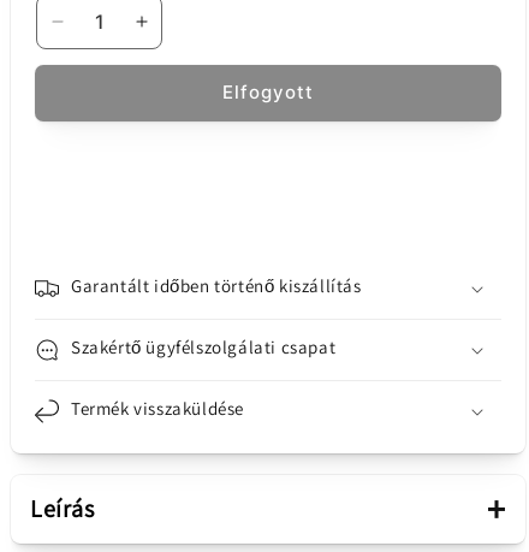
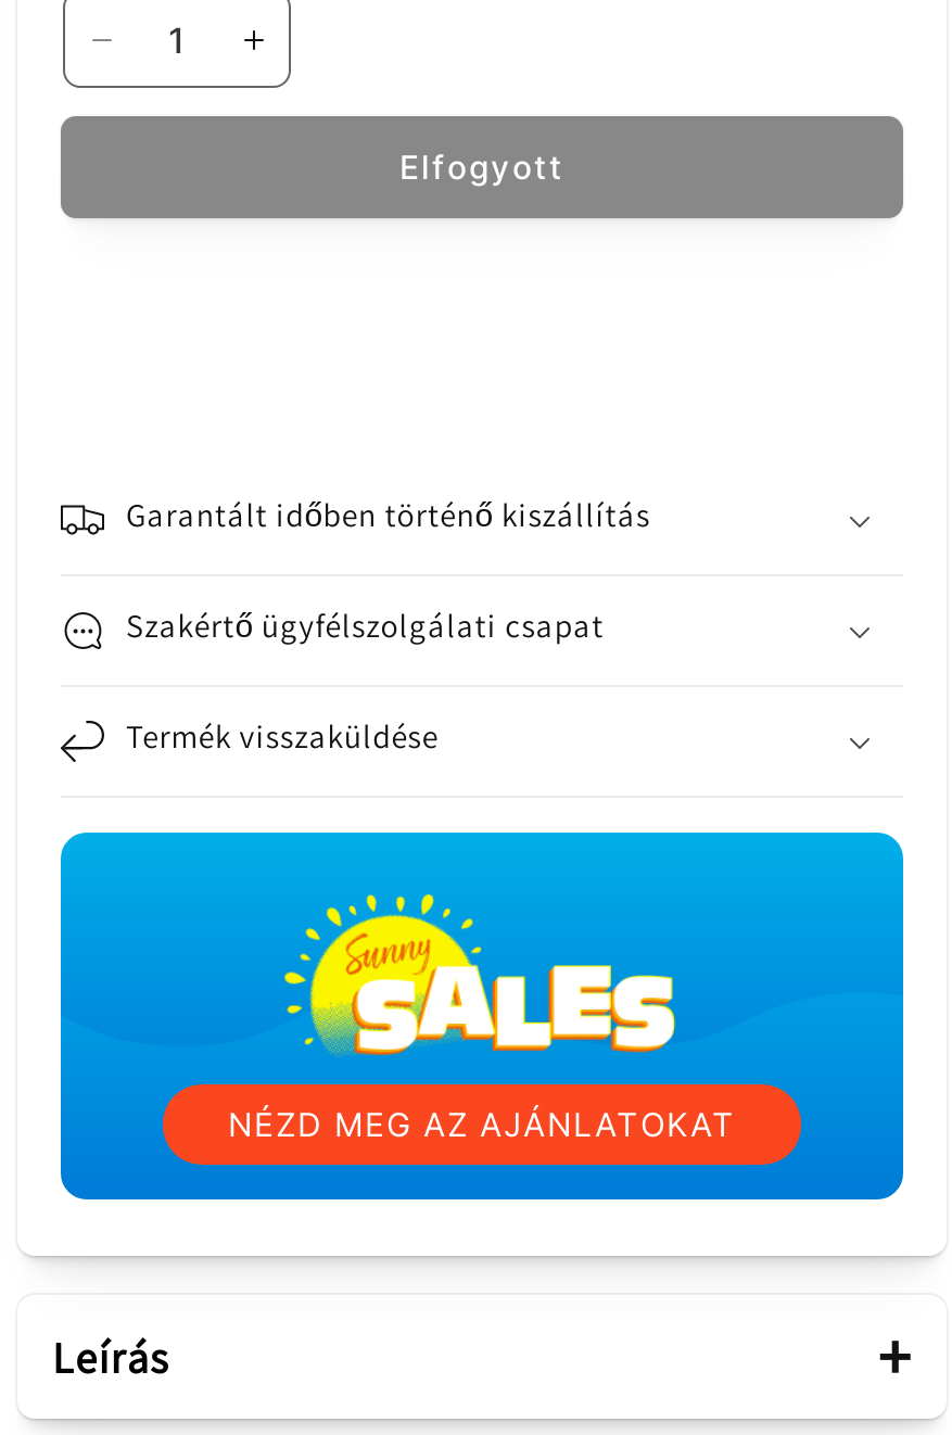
+ [image]
+ NÉZD MEG AZ AJÁNLATOKAT
